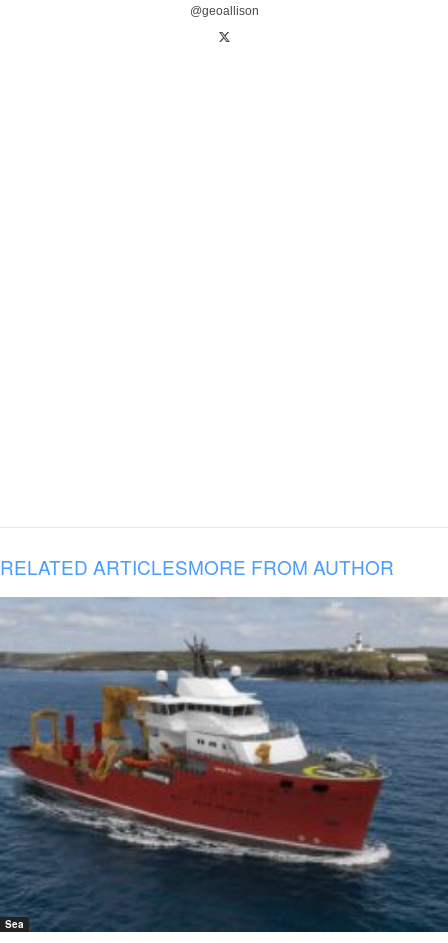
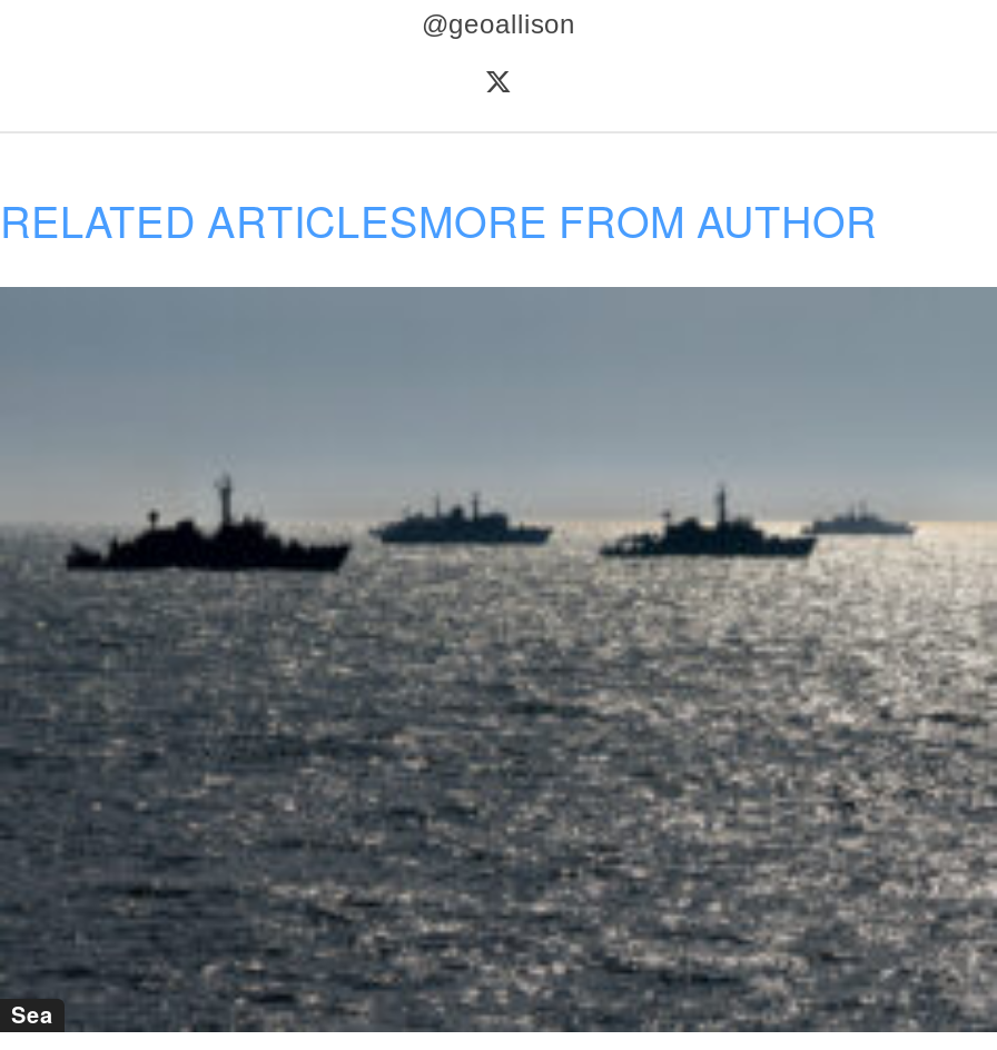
- [image]
+ [image]
